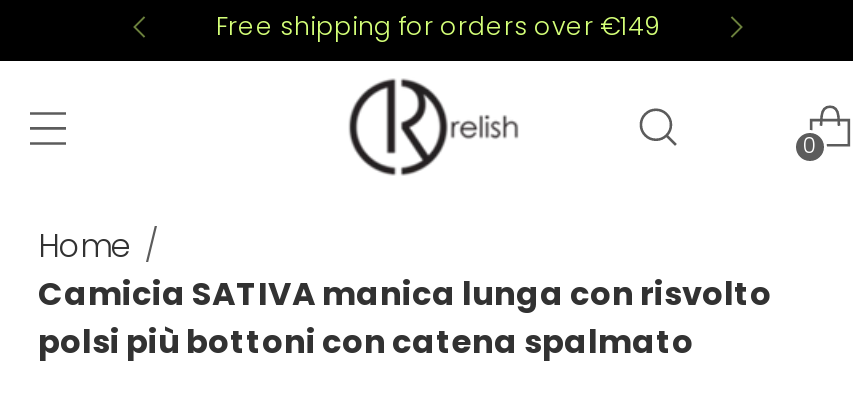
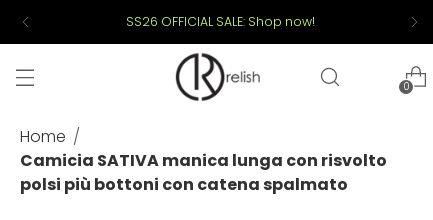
- Free shipping for orders over €149
+ SS26 OFFICIAL SALE: Shop now!
